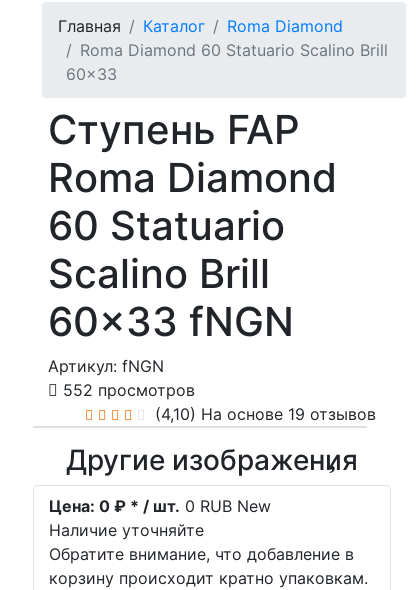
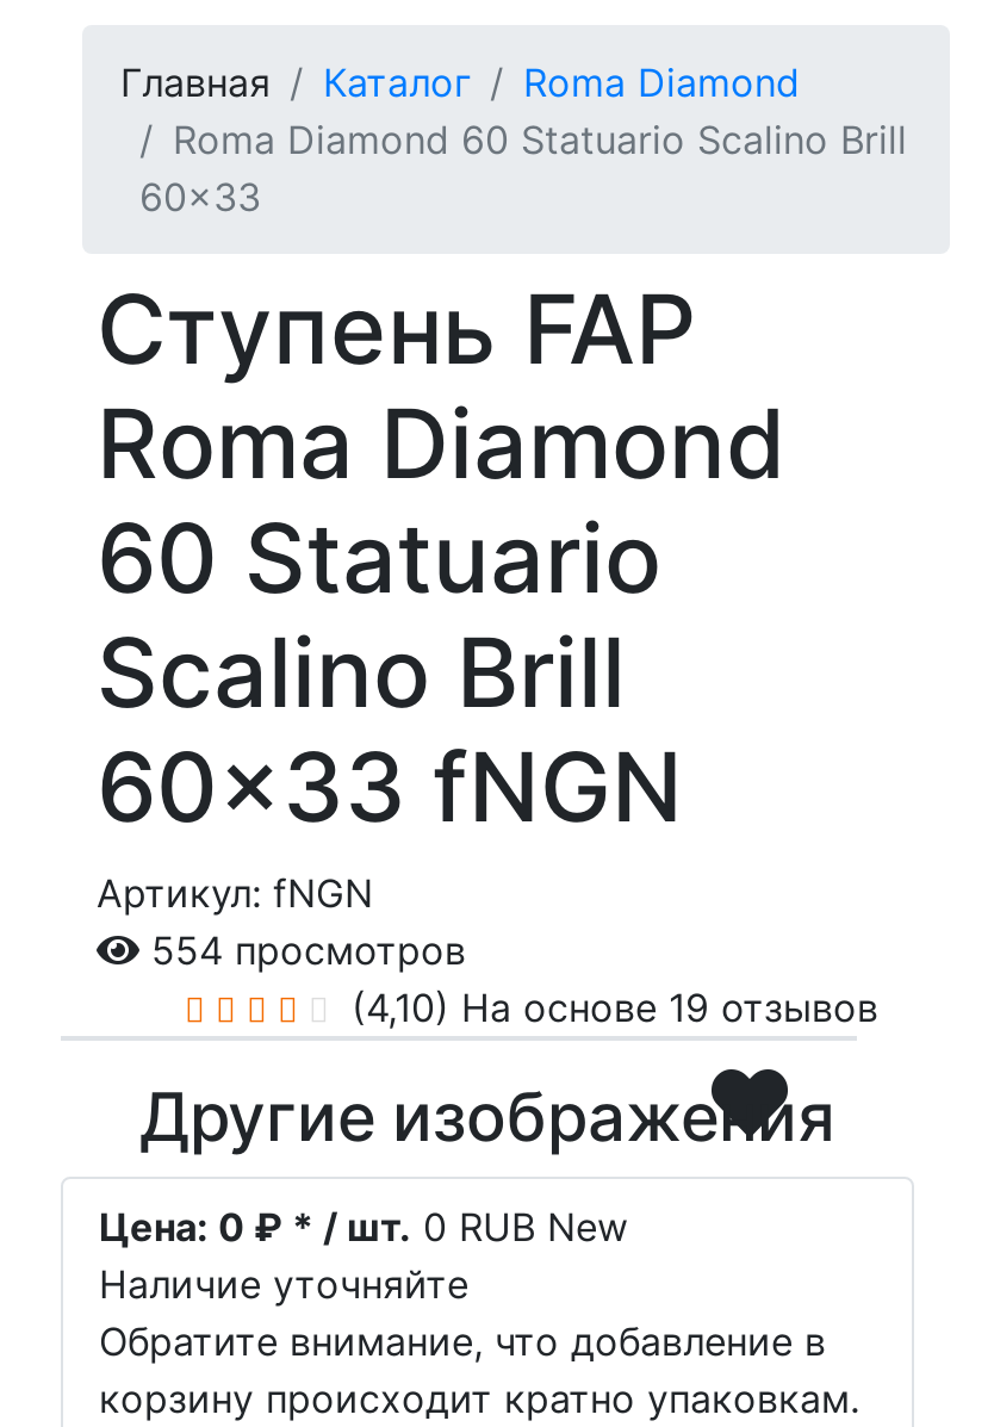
- 552 просмотров
+ 554 просмотров
